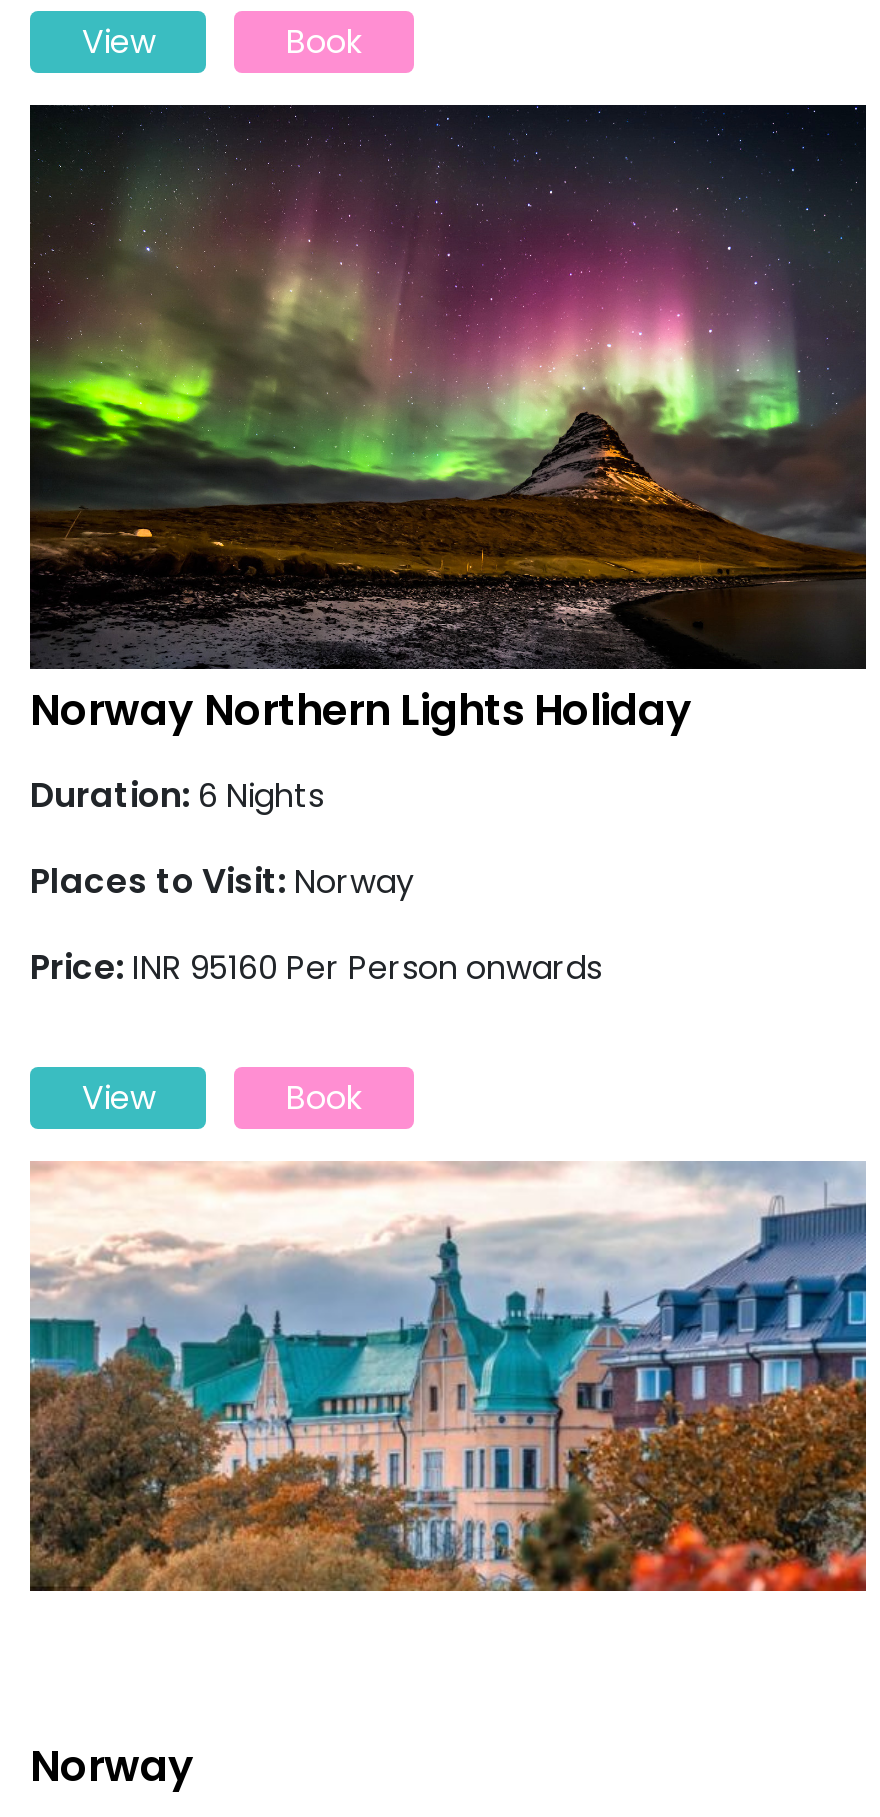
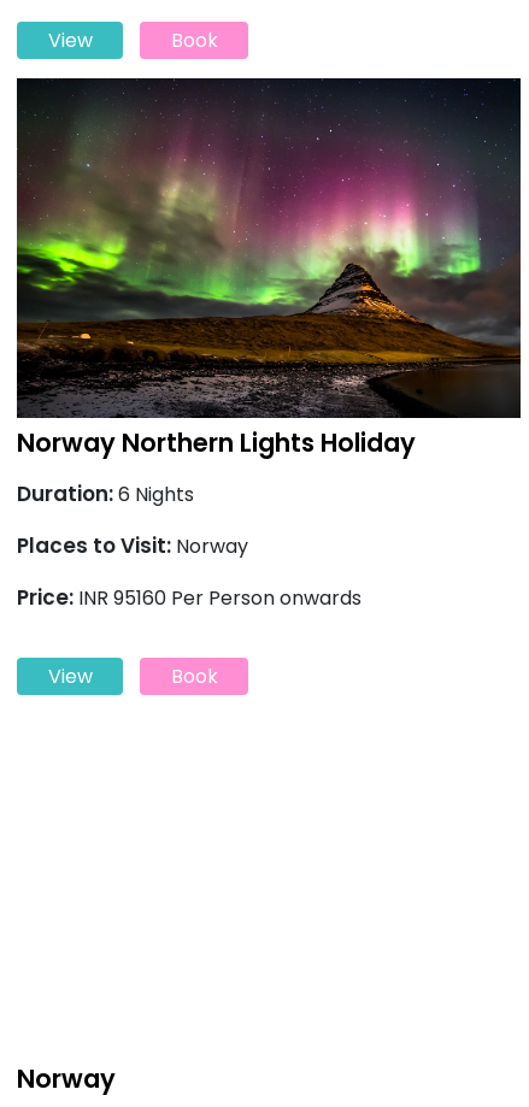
- [image]
